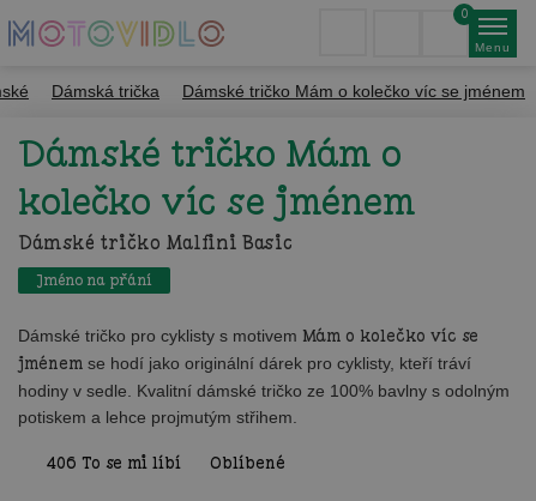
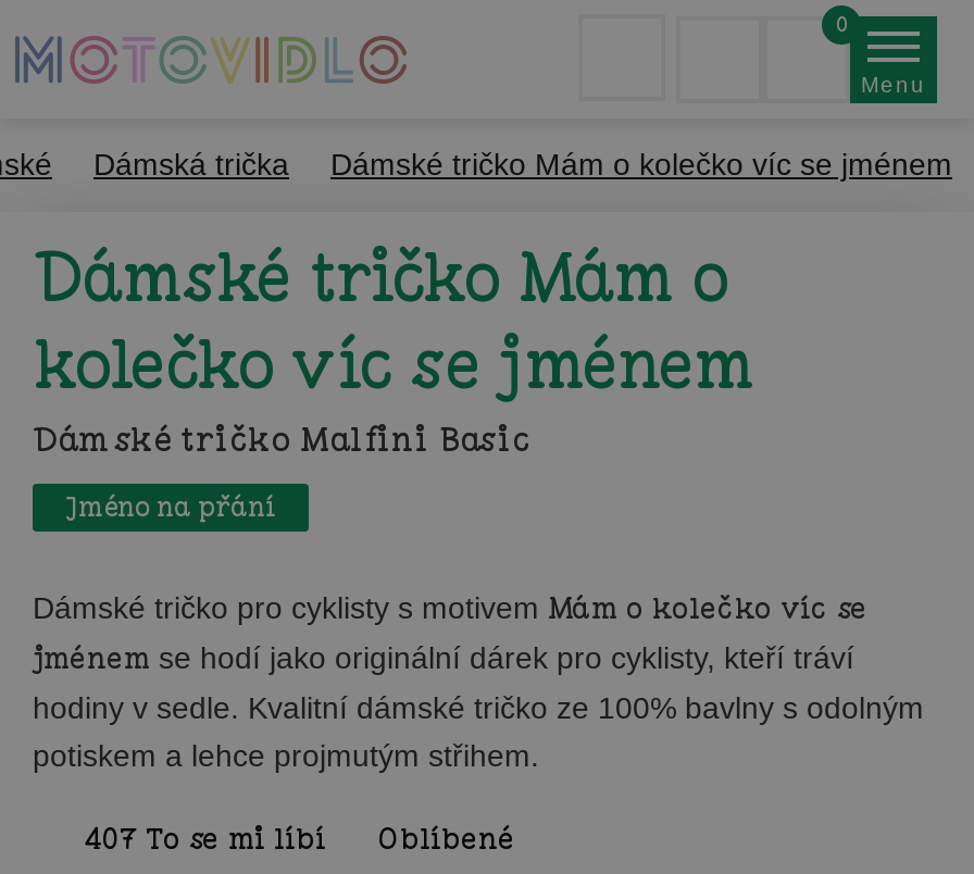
- 406 To se mi líbí Oblíbené
+ 407 To se mi líbí Oblíbené
